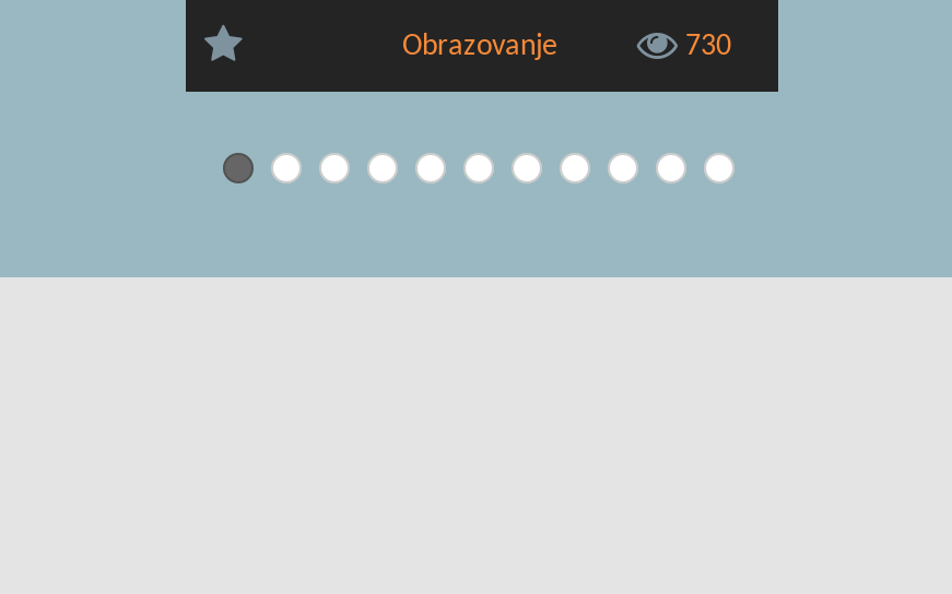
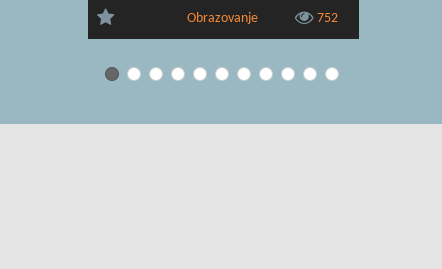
- 730
+ 752
